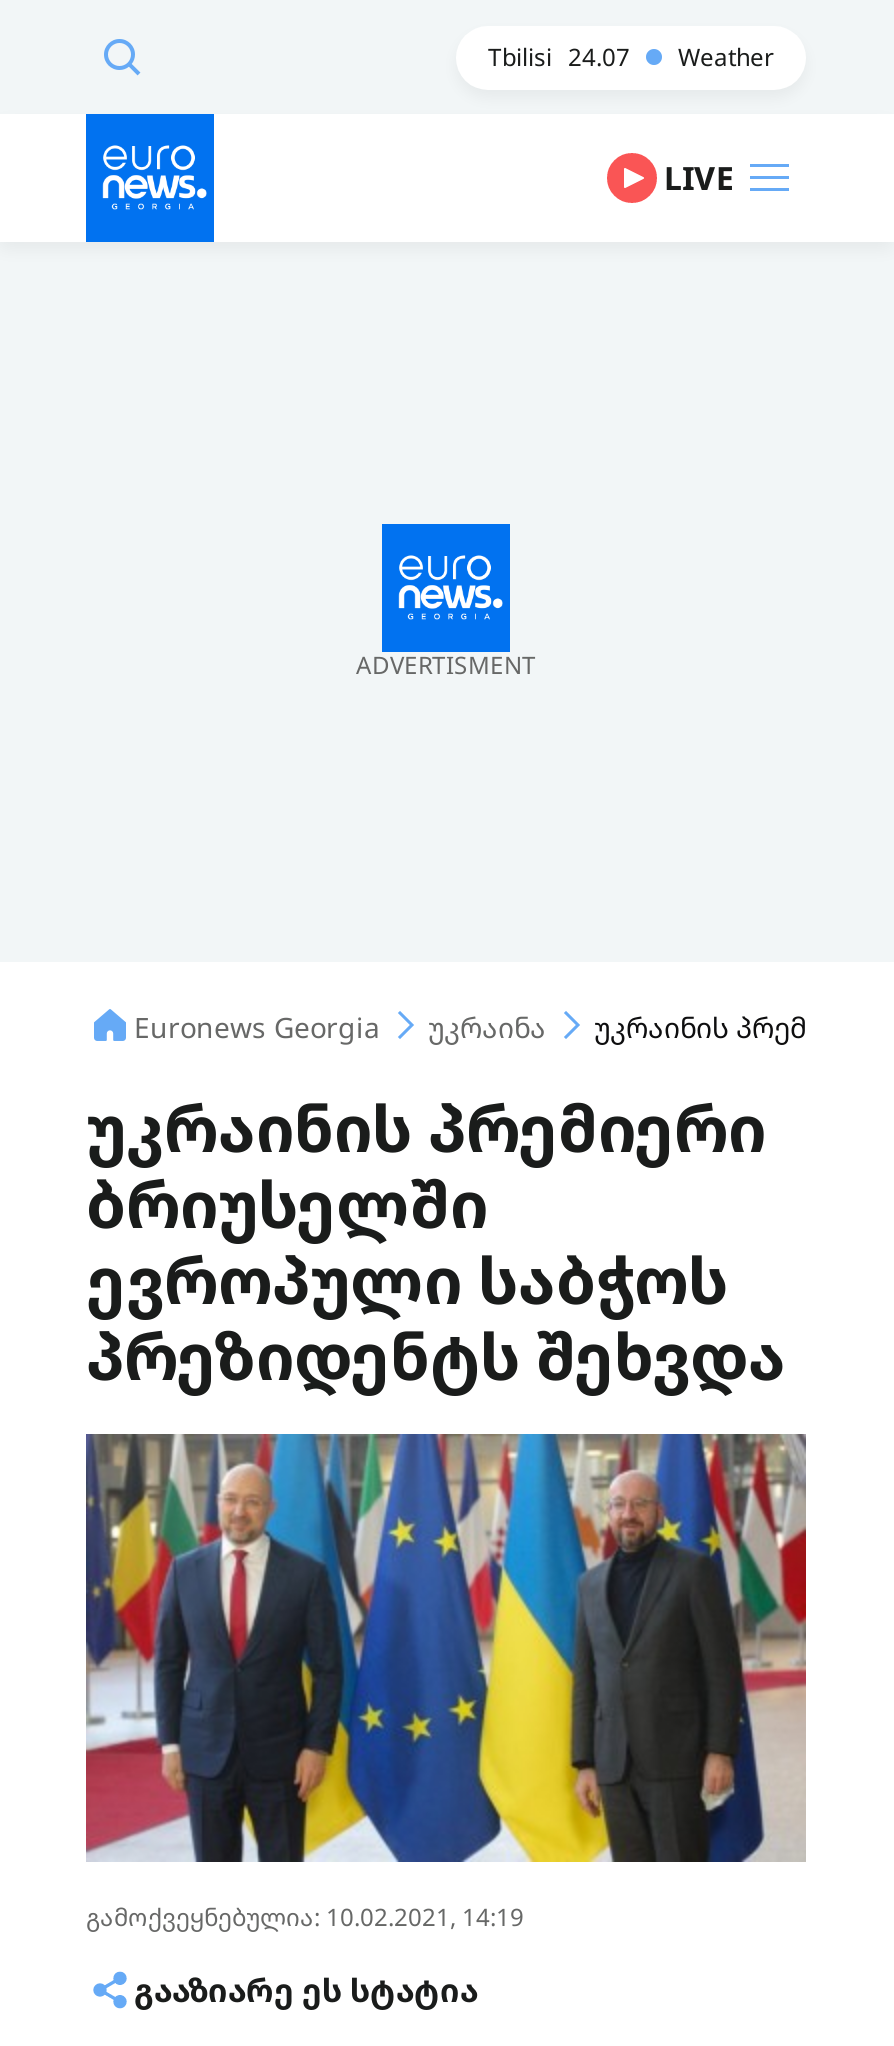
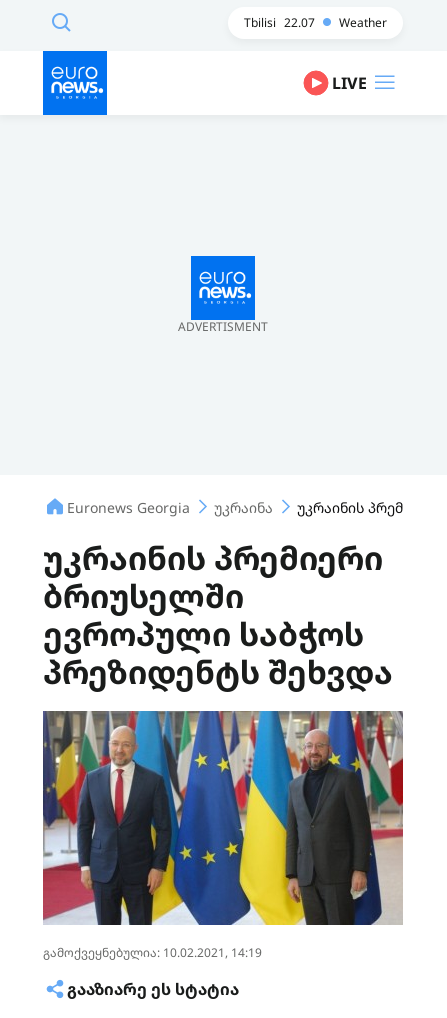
- Tbilisi 24.07 Weather
+ Tbilisi 22.07 Weather
